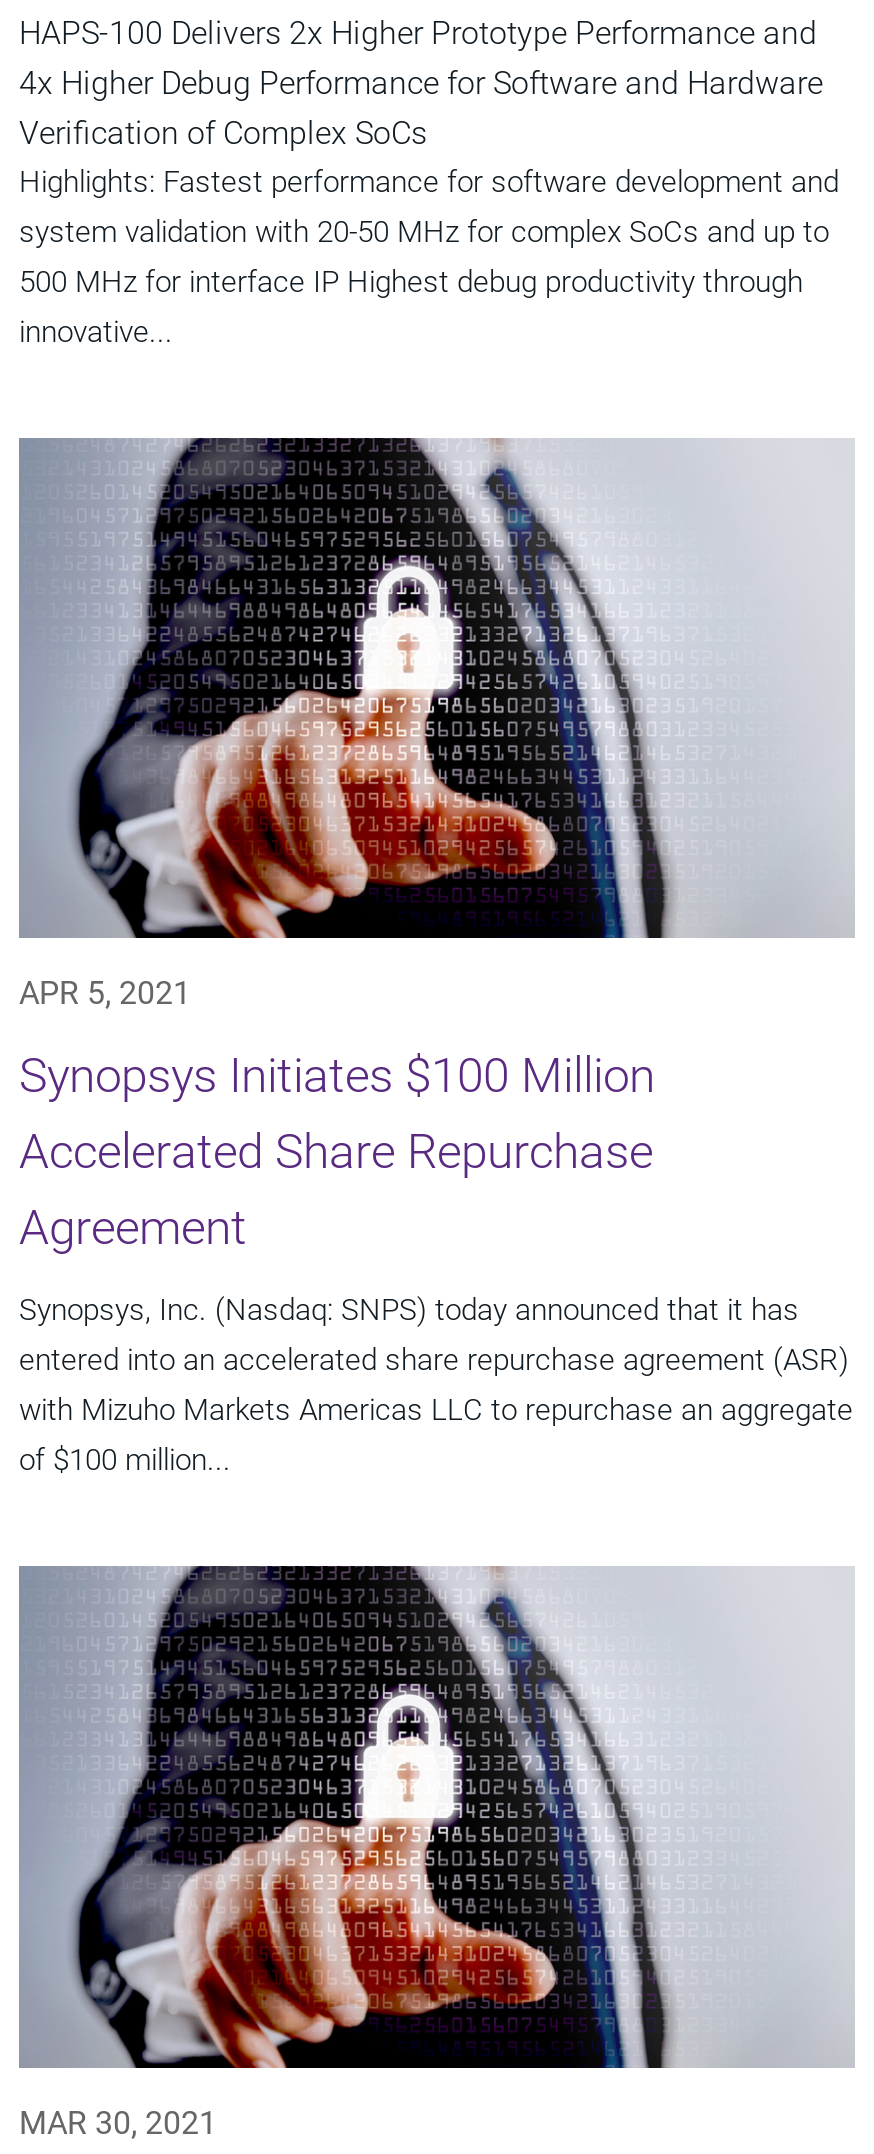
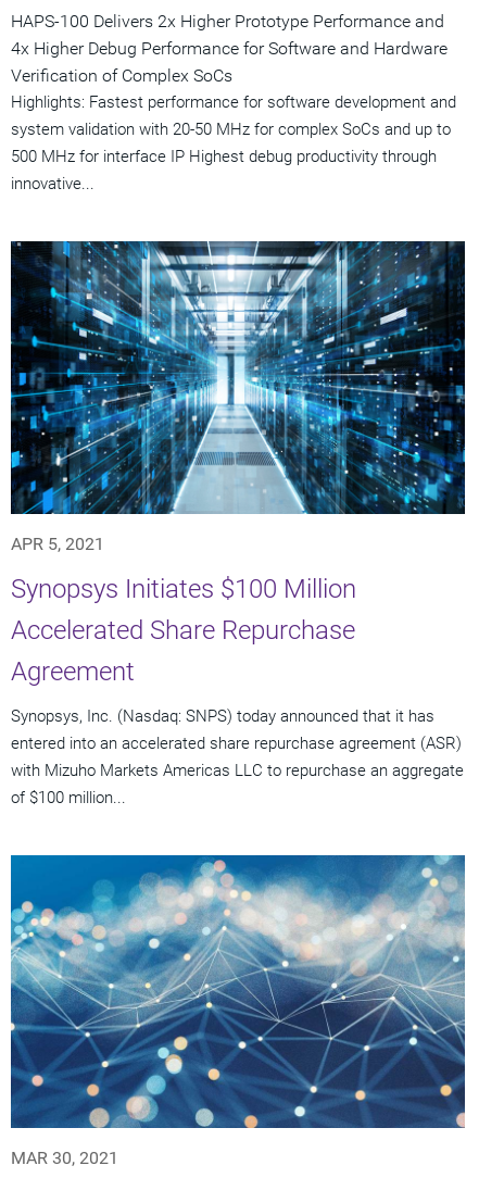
- [image]
+ [image]

- [image]
+ [image]
